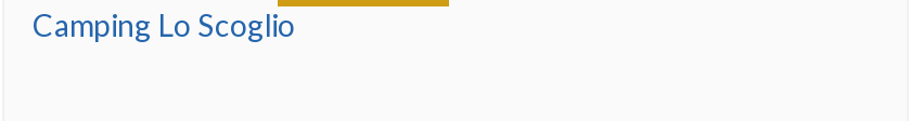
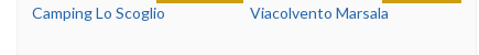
+ Viacolvento Marsala
